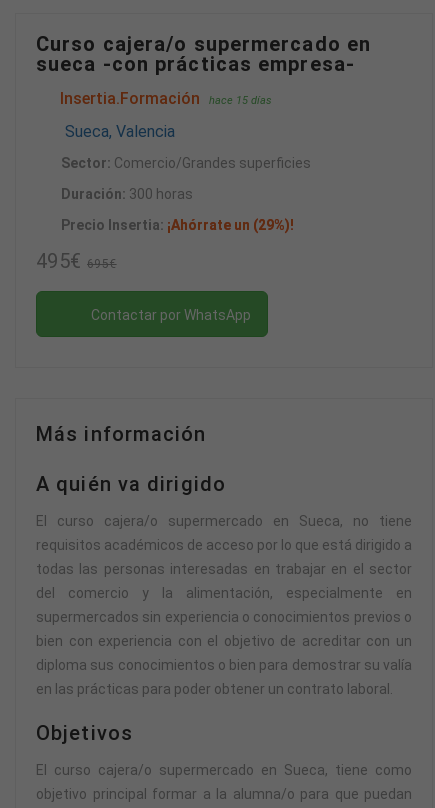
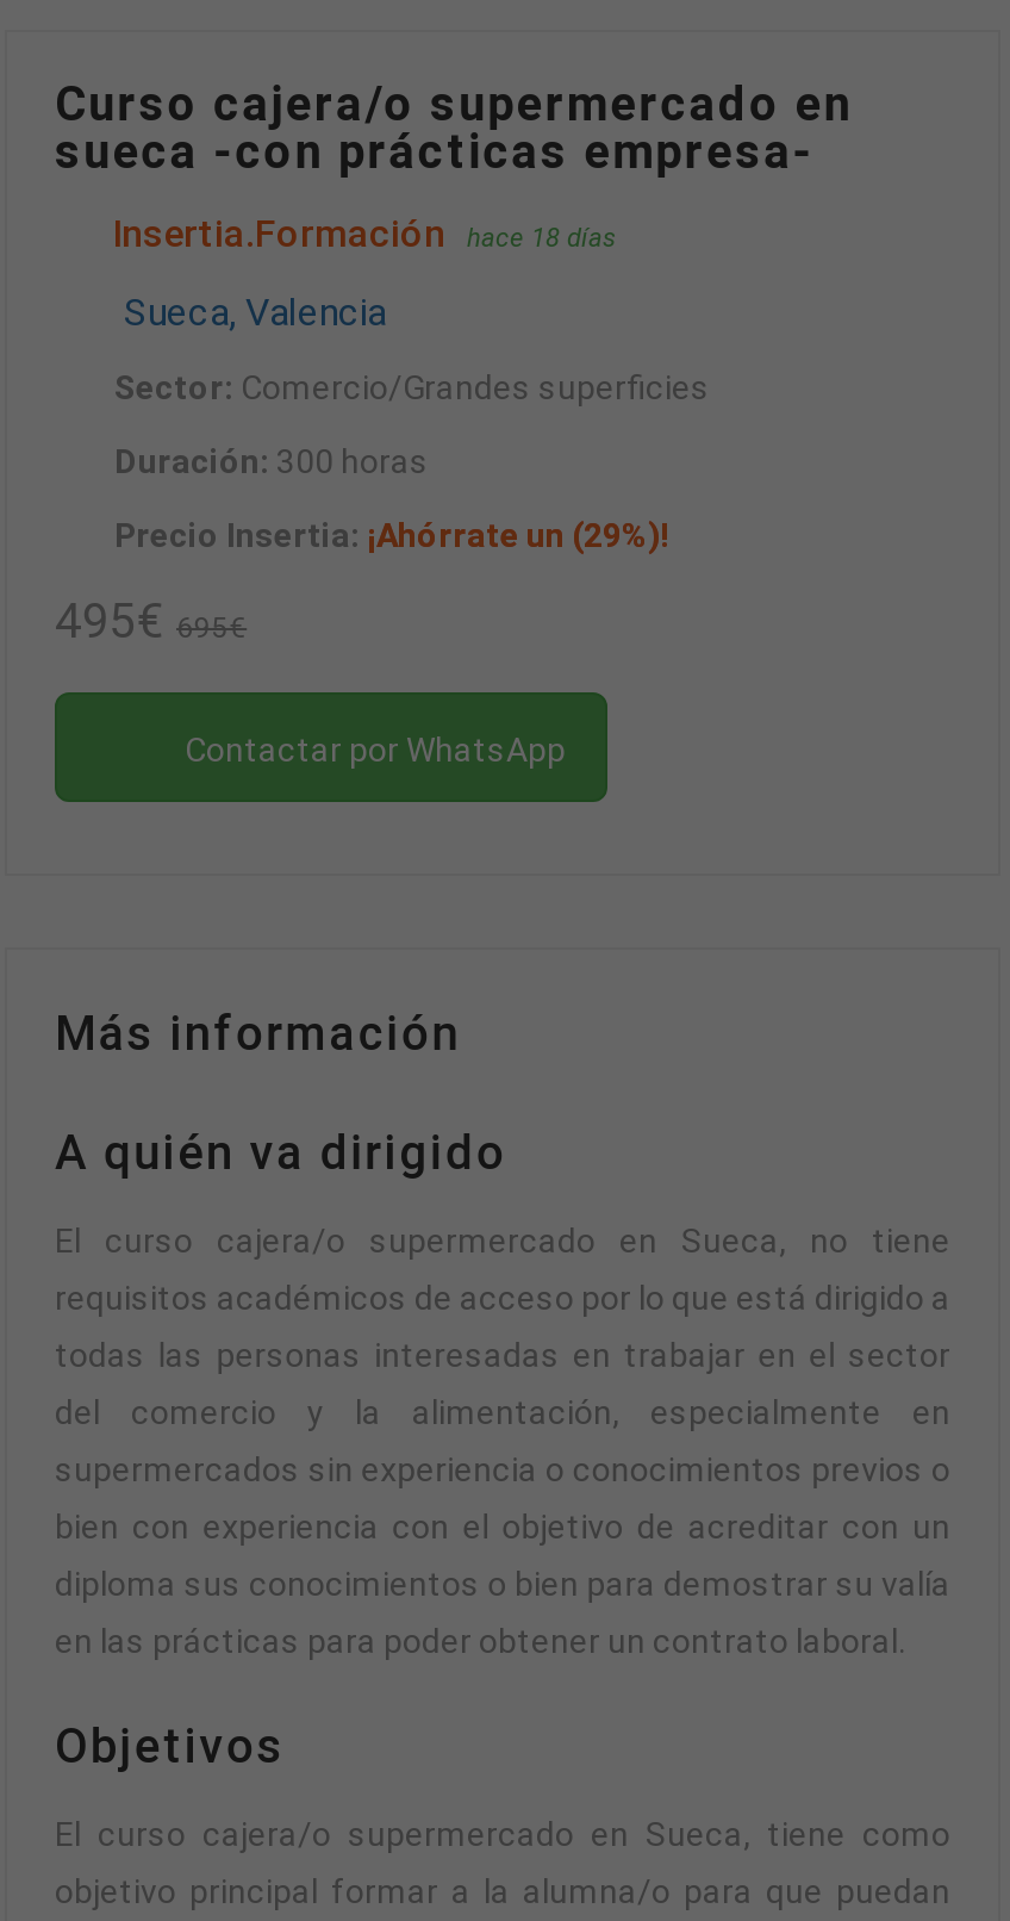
- Insertia.Formación hace 15 días
+ Insertia.Formación hace 18 días
